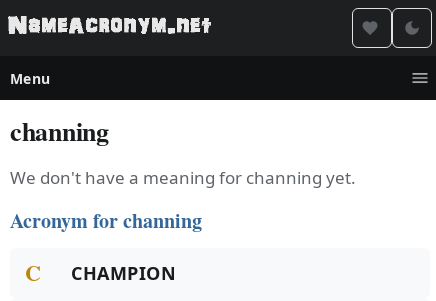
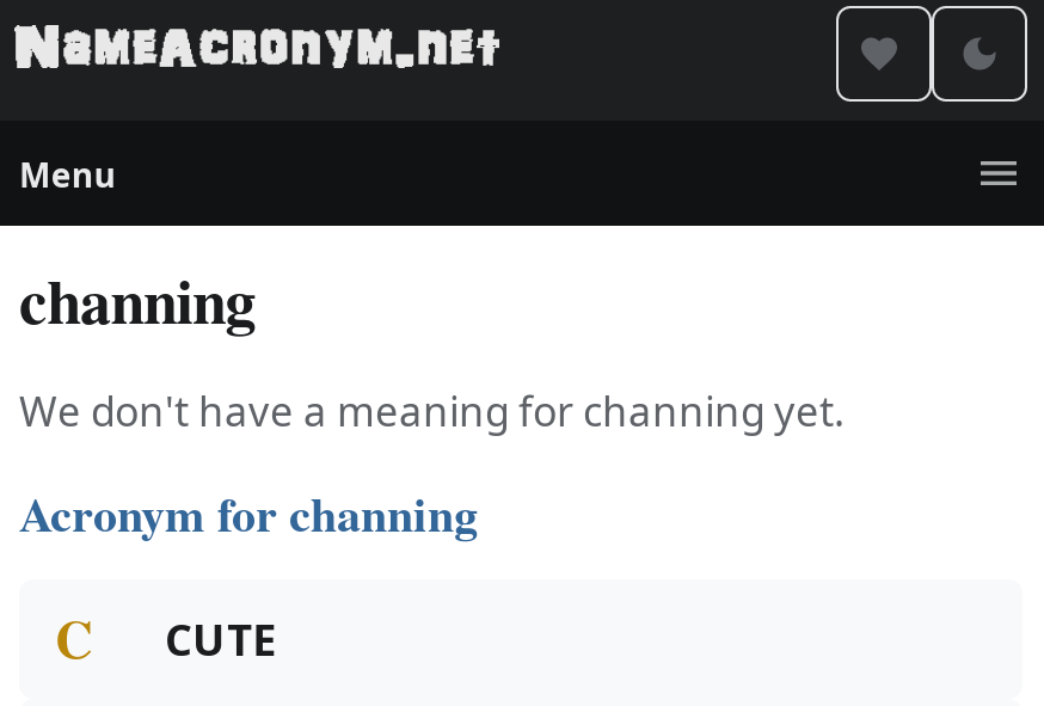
- CHAMPION
+ CUTE
